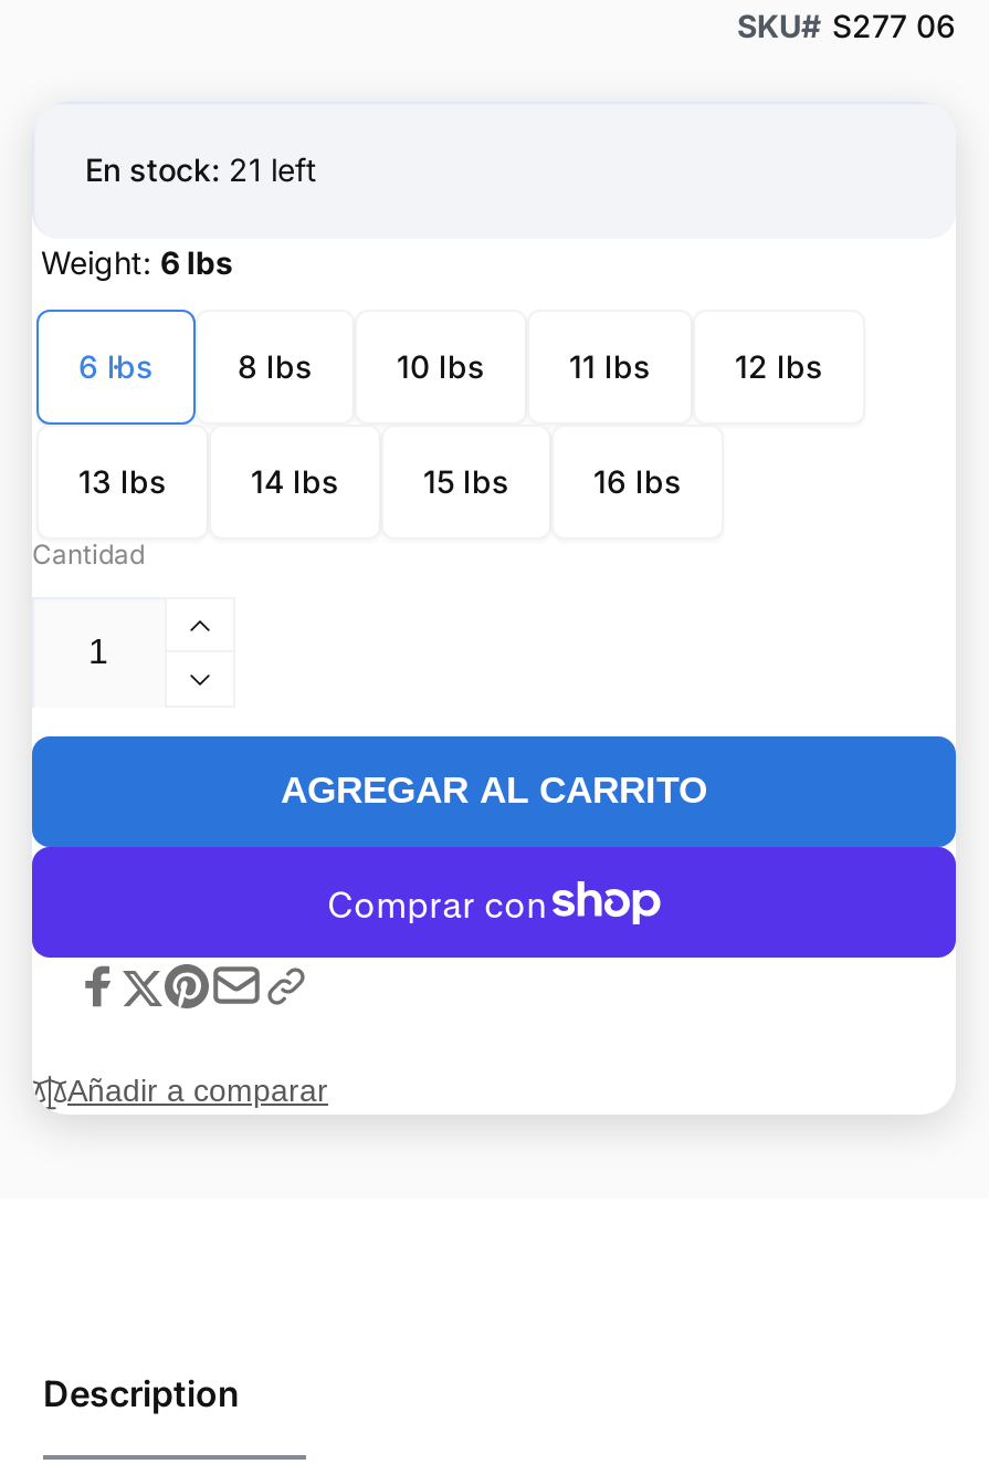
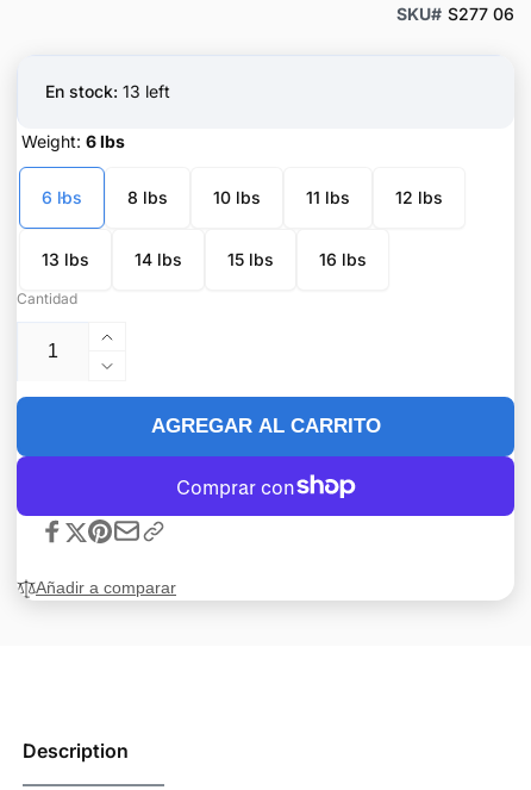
- En stock: 21 left
+ En stock: 13 left
